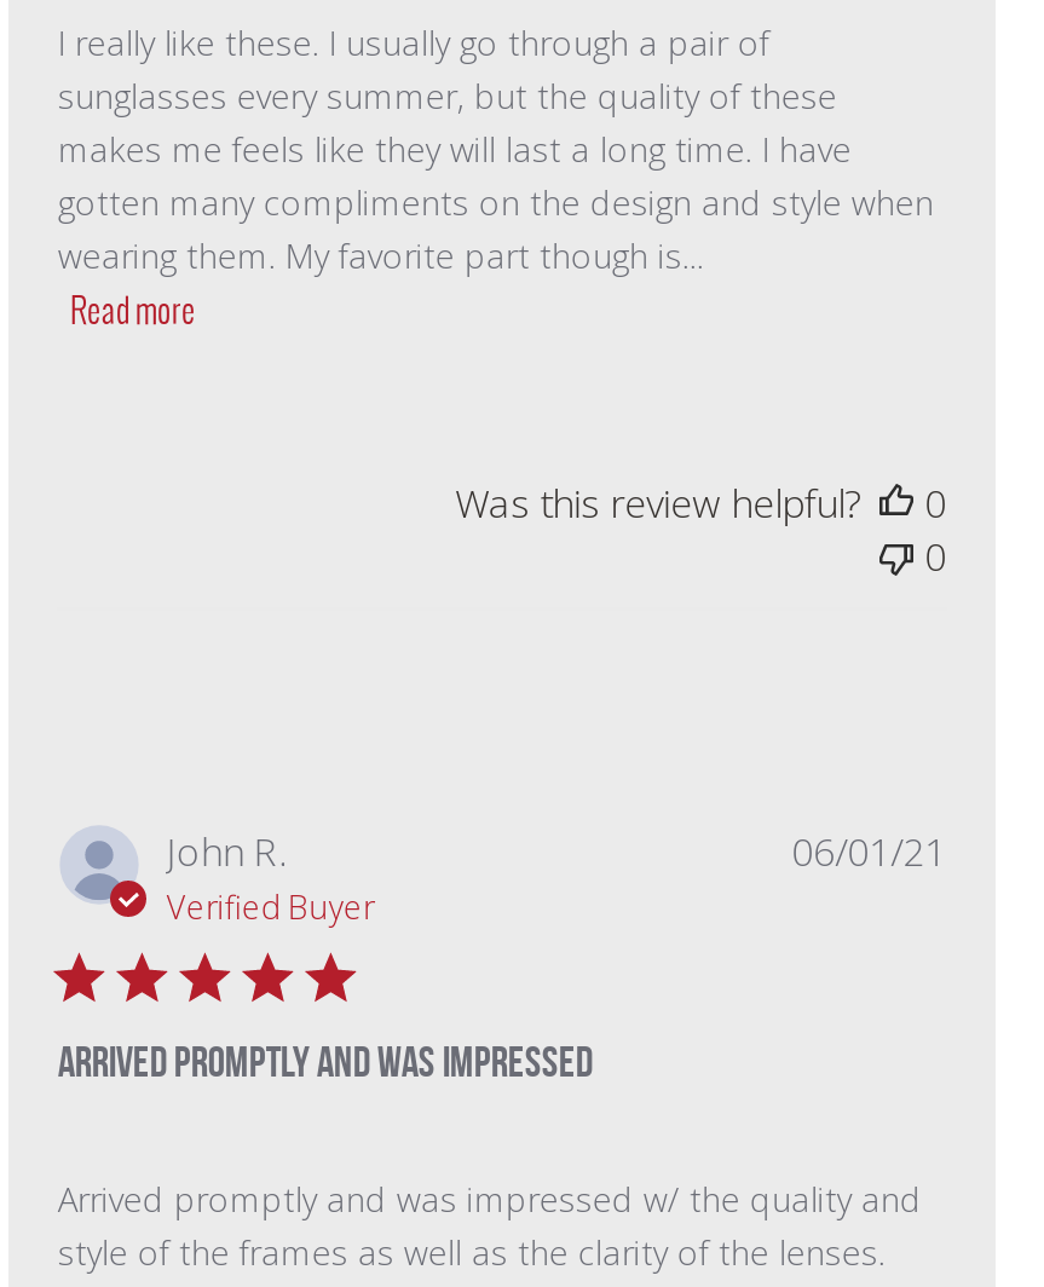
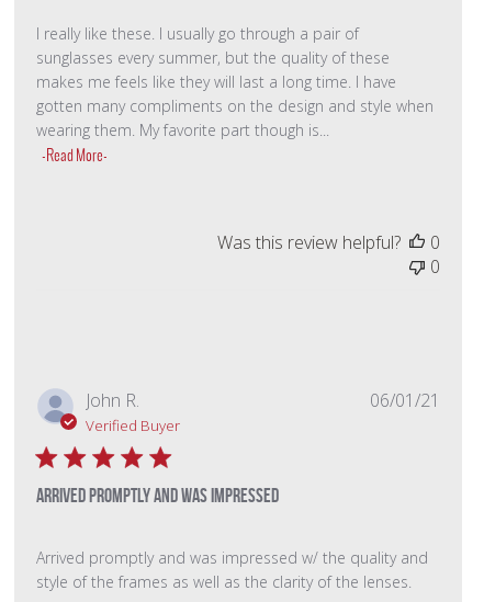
- Read more
+ -Read More-
